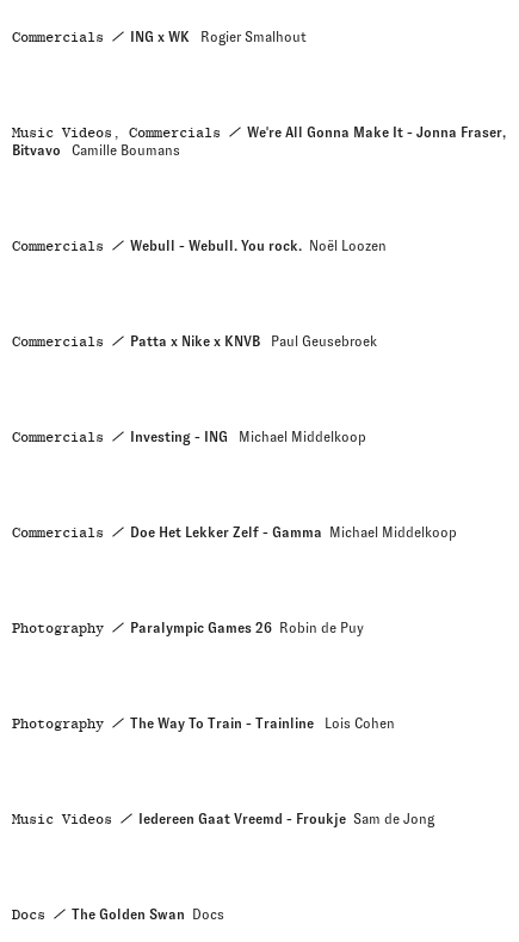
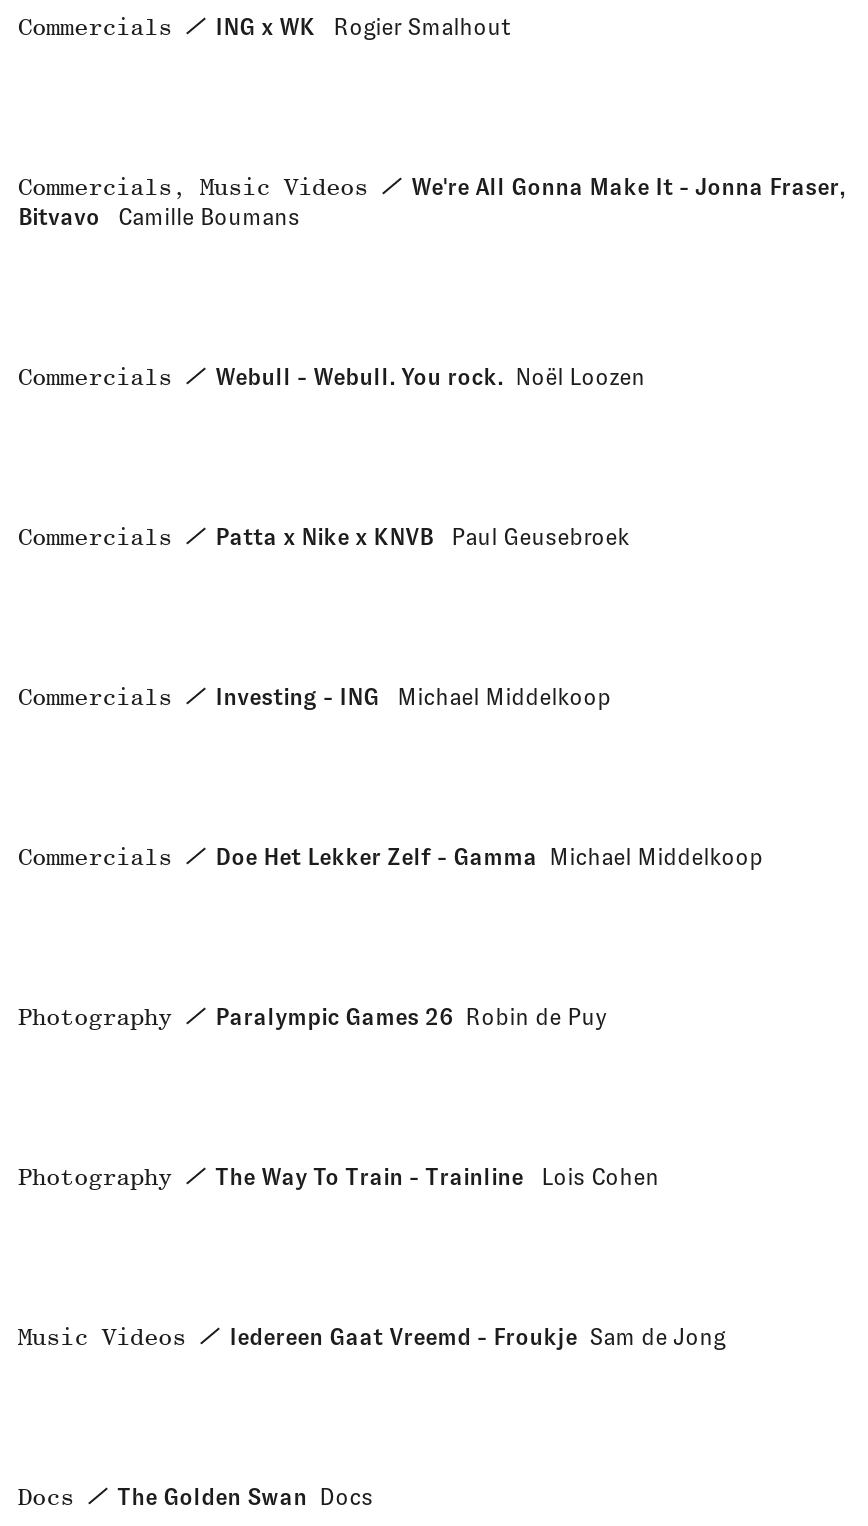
- Music Videos, Commercials
+ Commercials, Music Videos
